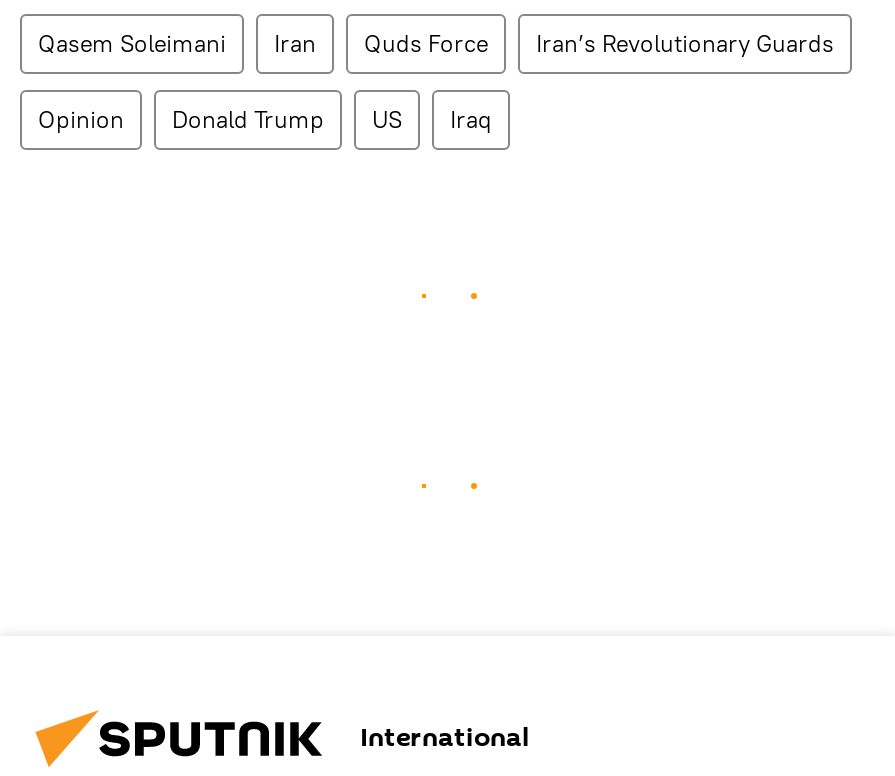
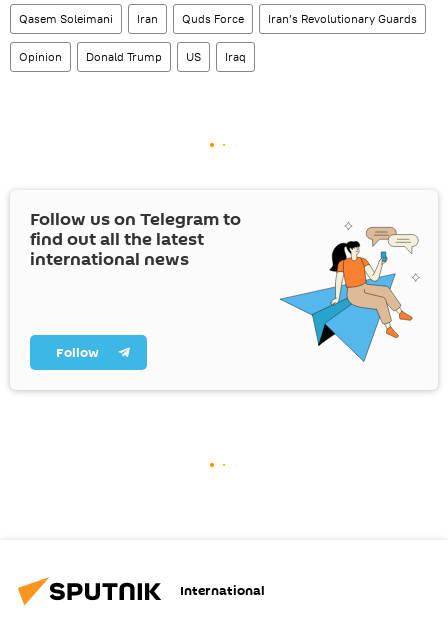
+ [image]
+ Follow us on Telegram to
+ find out all the latest
+ international news

+ Follow
